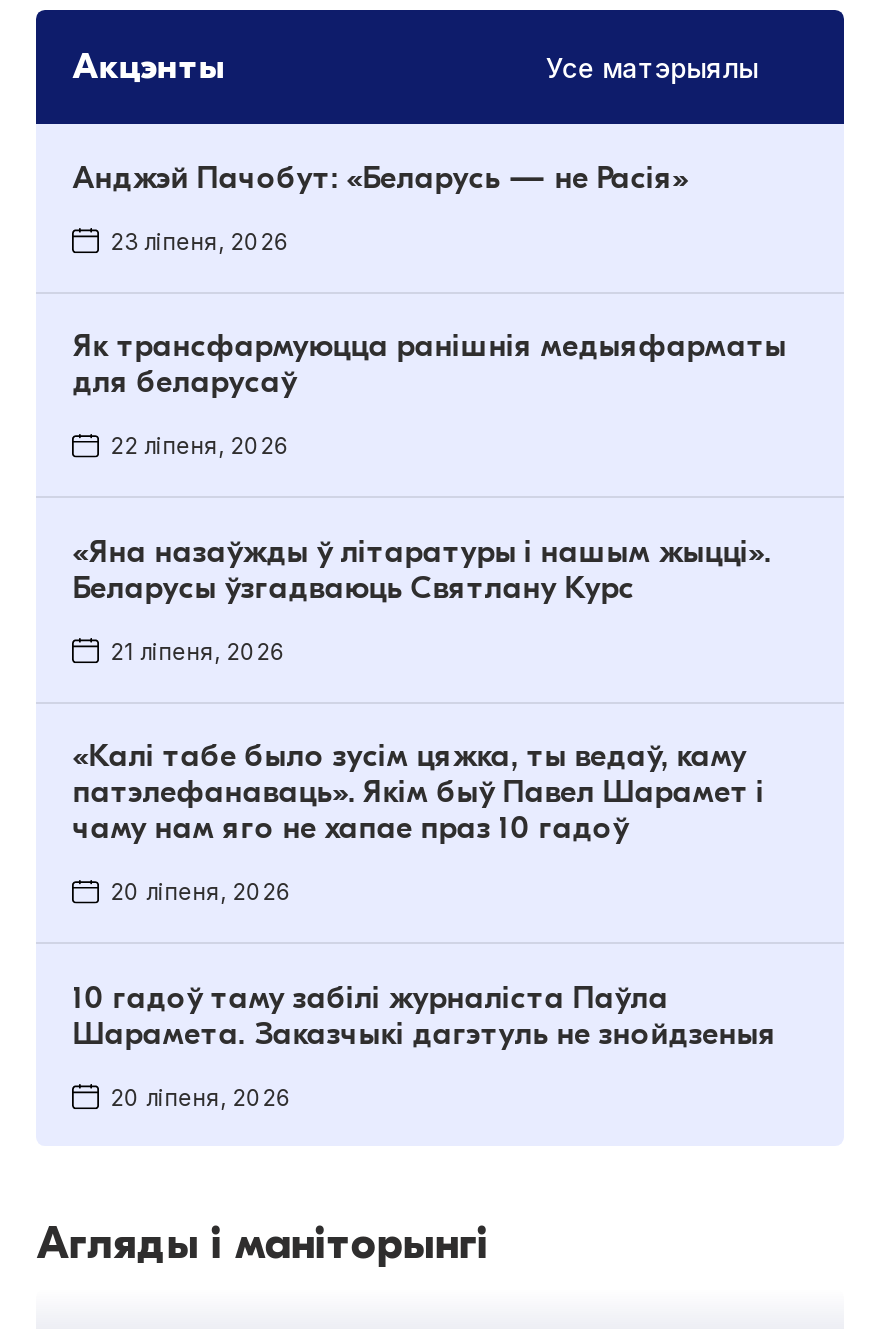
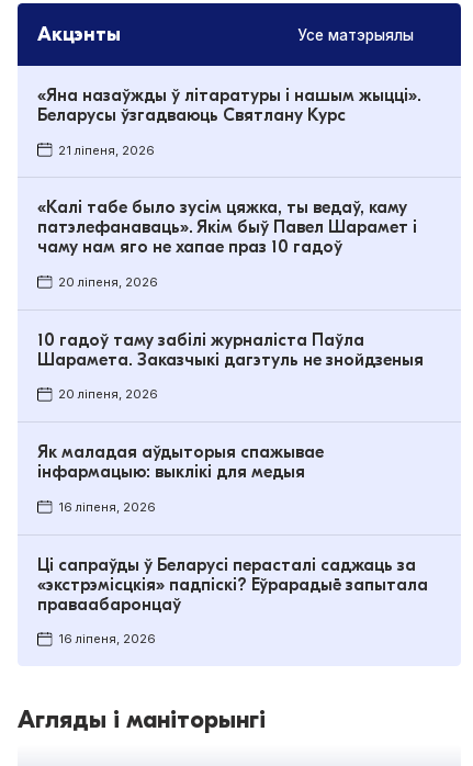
- Анджэй Пачобут: «Беларусь — не Расія»
- 23 ліпеня, 2026
- Як трансфармуюцца ранішнія медыяфарматы
- для беларусаў
- 22 ліпеня, 2026

moved up: «Яна назаўжды ў літаратуры і нашым жыцці». | Беларусы ўзгадваюць Святлану Курс | 21 ліпеня, 2026 | ... | Шарамета. Заказчыкі дагэтуль не знойдзеныя | 20 ліпеня, 2026

+ Як маладая аўдыторыя спажывае
+ інфармацыю: выклікі для медыя
+ 16 ліпеня, 2026
+ Ці сапраўды ў Беларусі перасталі саджаць за
+ «экстрэмісцкія» падпіскі? Еўрарадыё запытала
+ праваабаронцаў
+ 16 ліпеня, 2026
